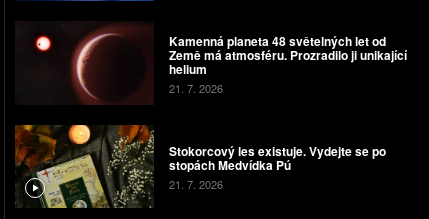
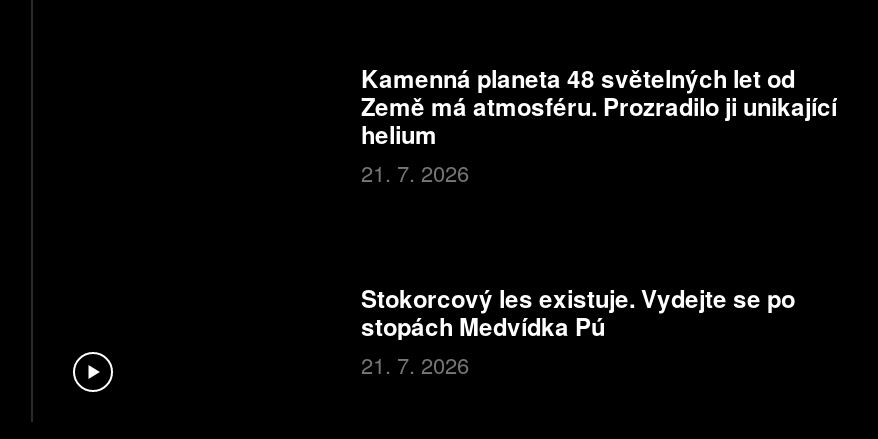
- [image]

- [image]
